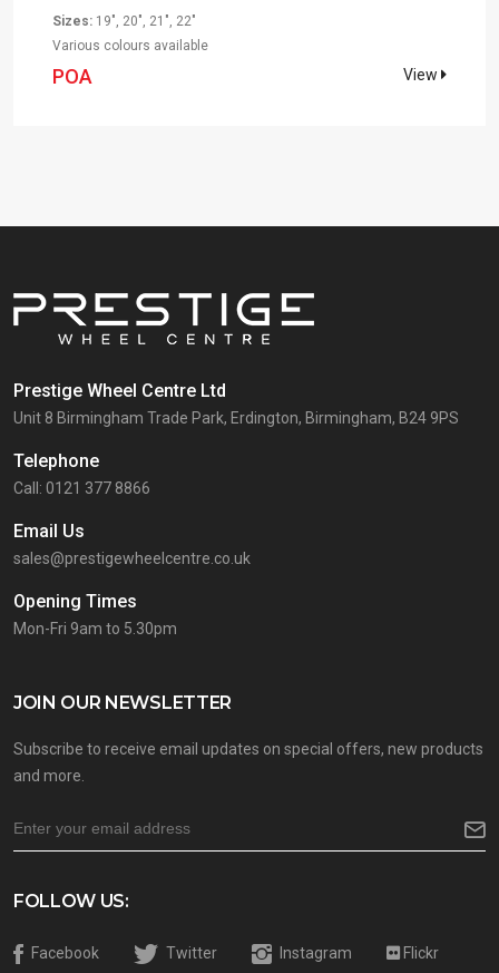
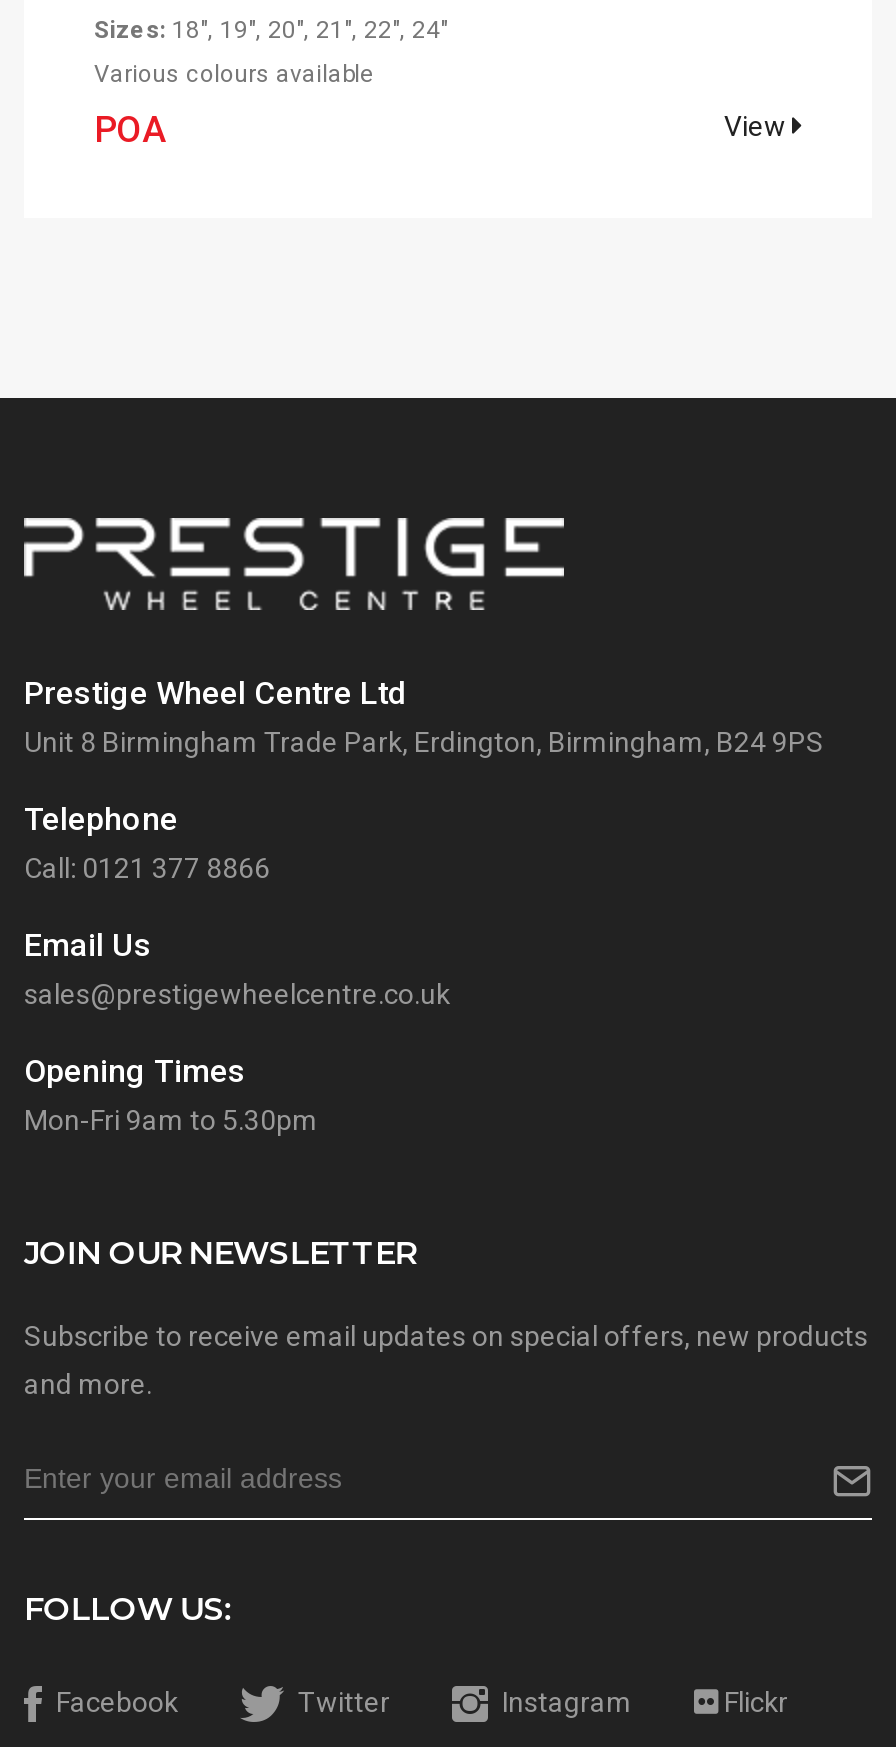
- Sizes: 19", 20", 21", 22"
+ Sizes: 18", 19", 20", 21", 22", 24"
